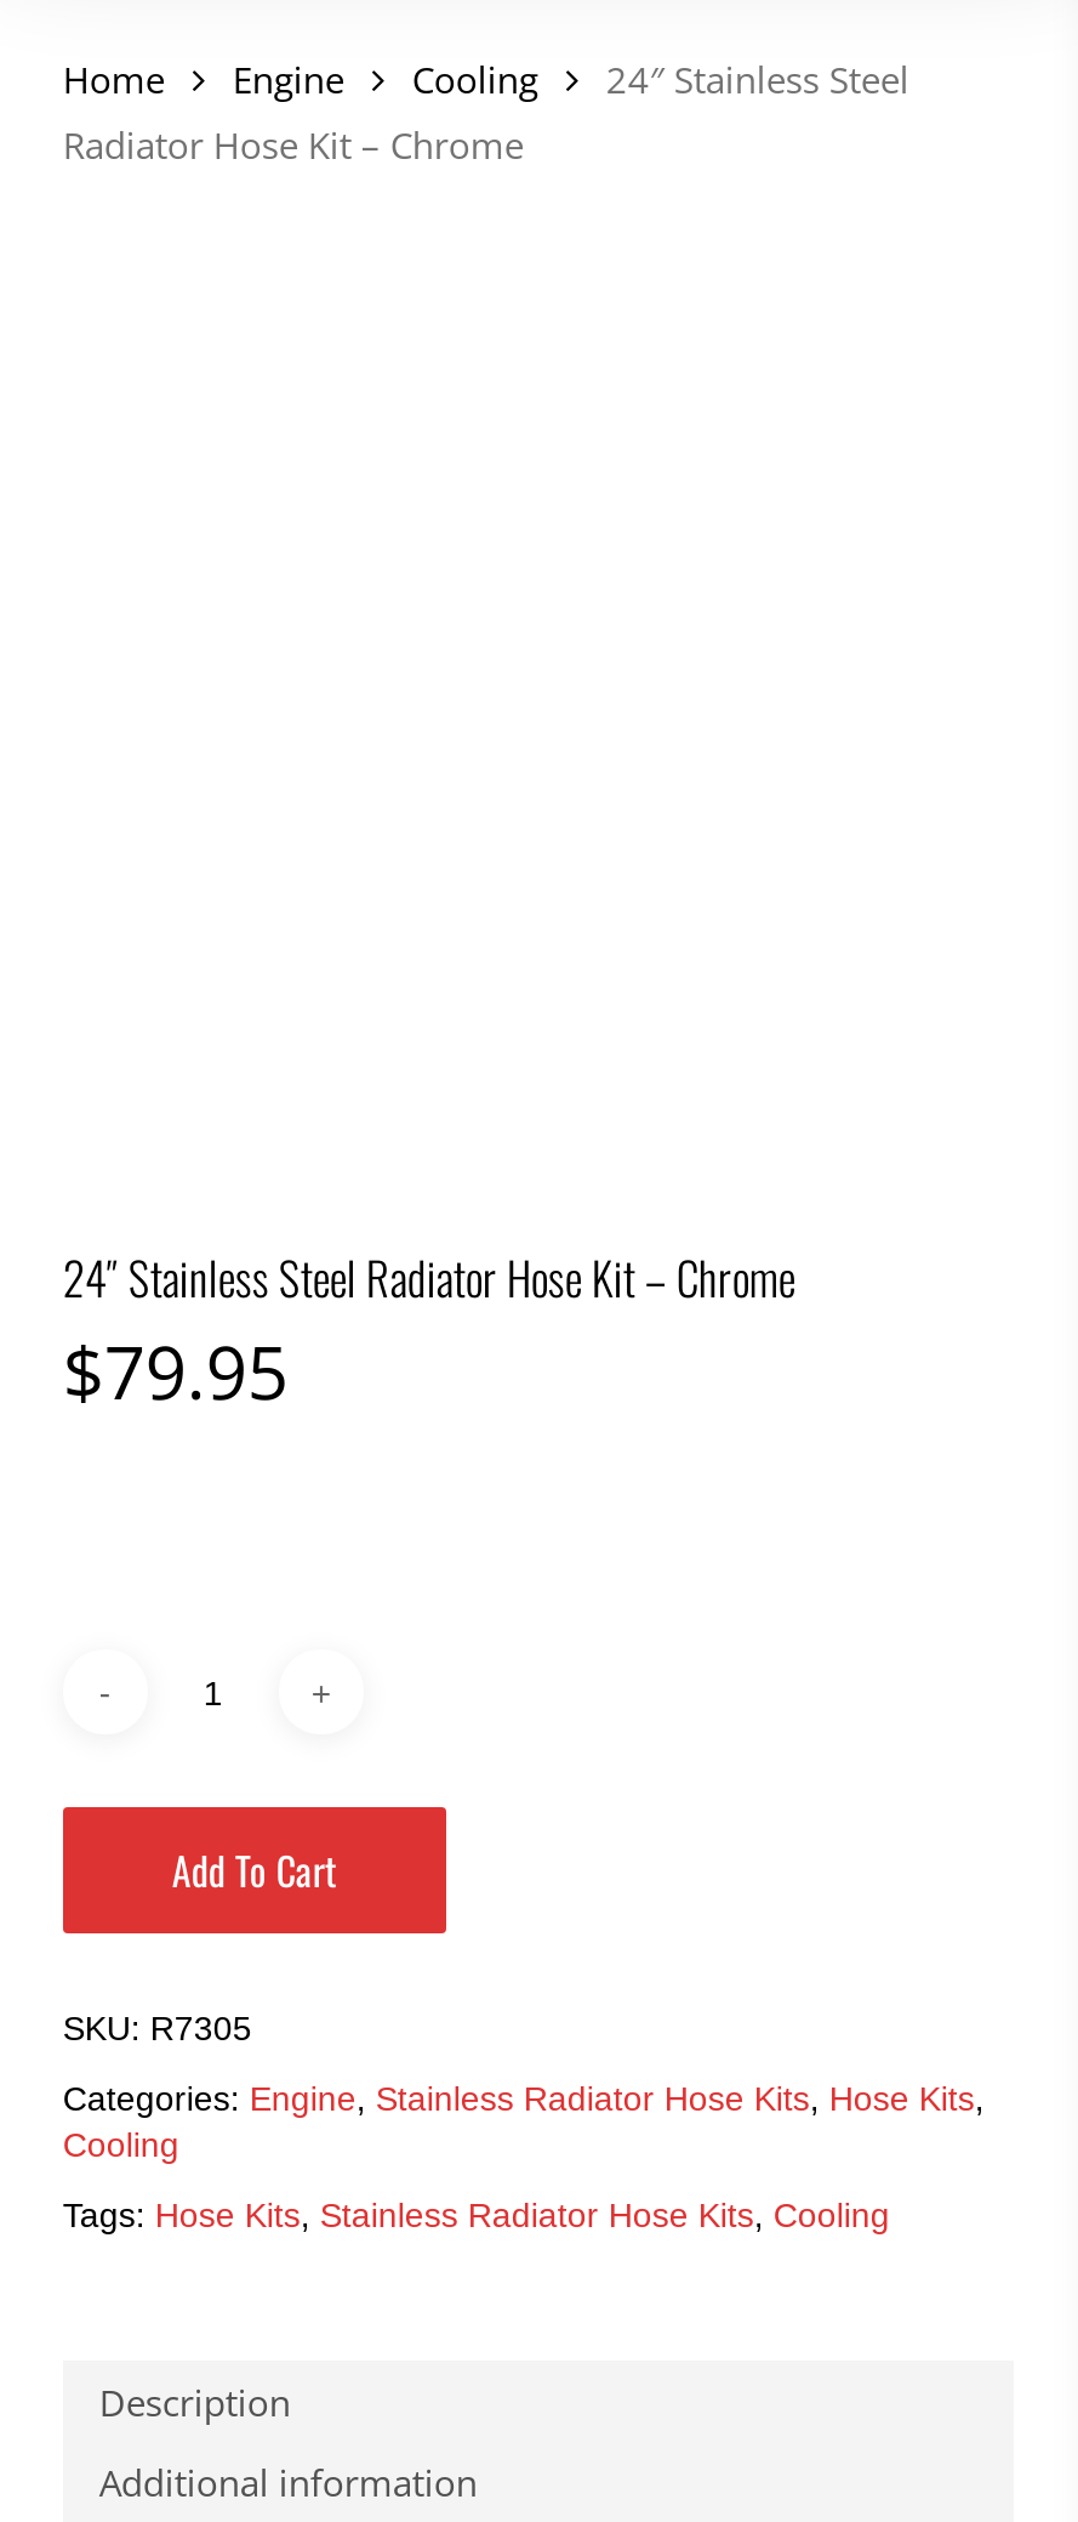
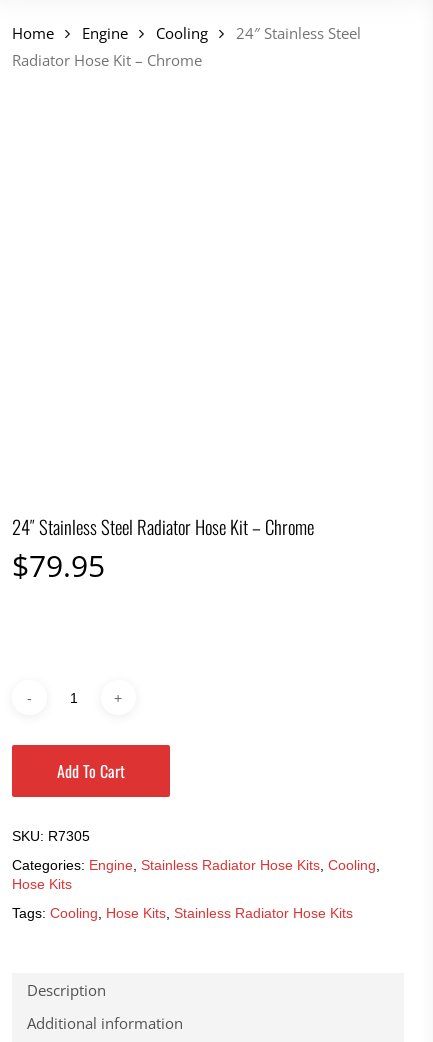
- Categories: Engine, Stainless Radiator Hose Kits, Hose Kits,
- Cooling
+ Categories: Engine, Stainless Radiator Hose Kits, Cooling,
+ Hose Kits

- Tags: Hose Kits, Stainless Radiator Hose Kits, Cooling
+ Tags: Cooling, Hose Kits, Stainless Radiator Hose Kits
